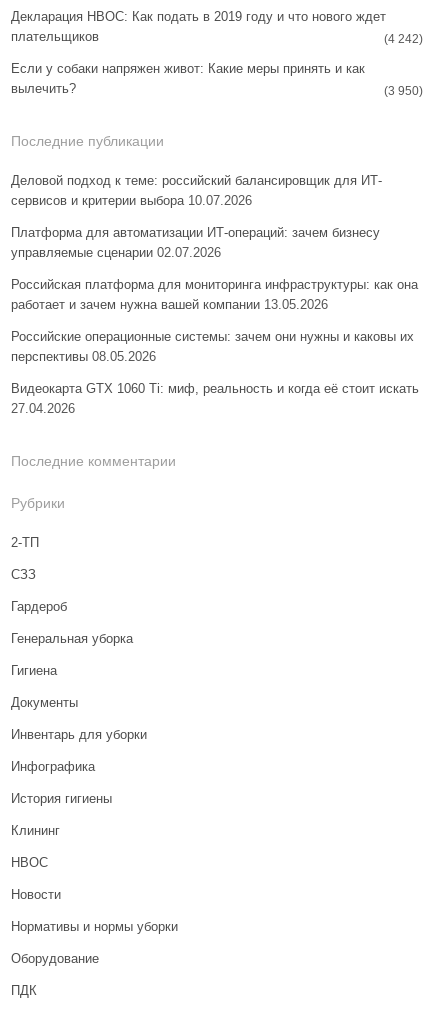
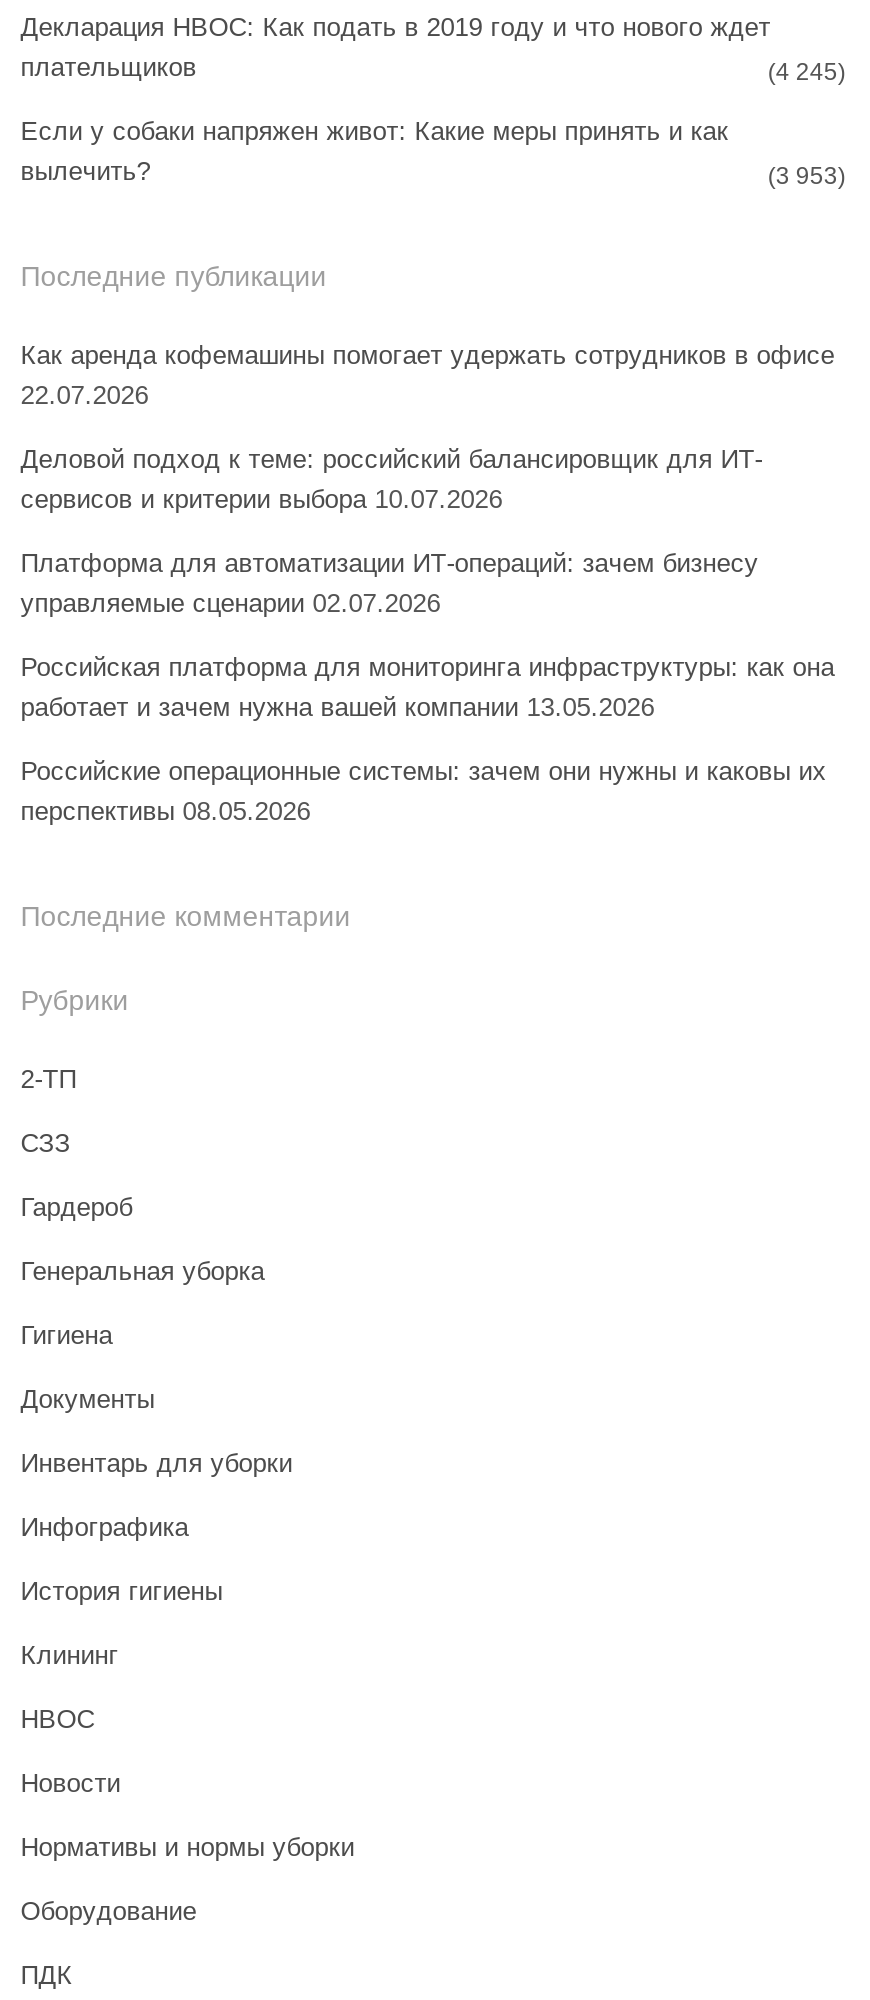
- (4 242)
+ (4 245)

- (3 950)
+ (3 953)

+ Как аренда кофемашины помогает удержать сотрудников в офисе
+ 22.07.2026

moved down: Деловой подход к теме: российский балансировщик для ИТ- | сервисов и критерии выбора 10.07.2026 | Платформа для автоматизации ИТ-операций: зачем бизнесу | управляемые сценарии 02.07.2026 | Российская платформа для мониторинга инфраструктуры: как она | работает и зачем нужна вашей компании 13.05.2026 | Российские операционные системы: зачем они нужны и каковы их | перспективы 08.05.2026

- Видеокарта GTX 1060 Ti: миф, реальность и когда её стоит искать
- 27.04.2026
